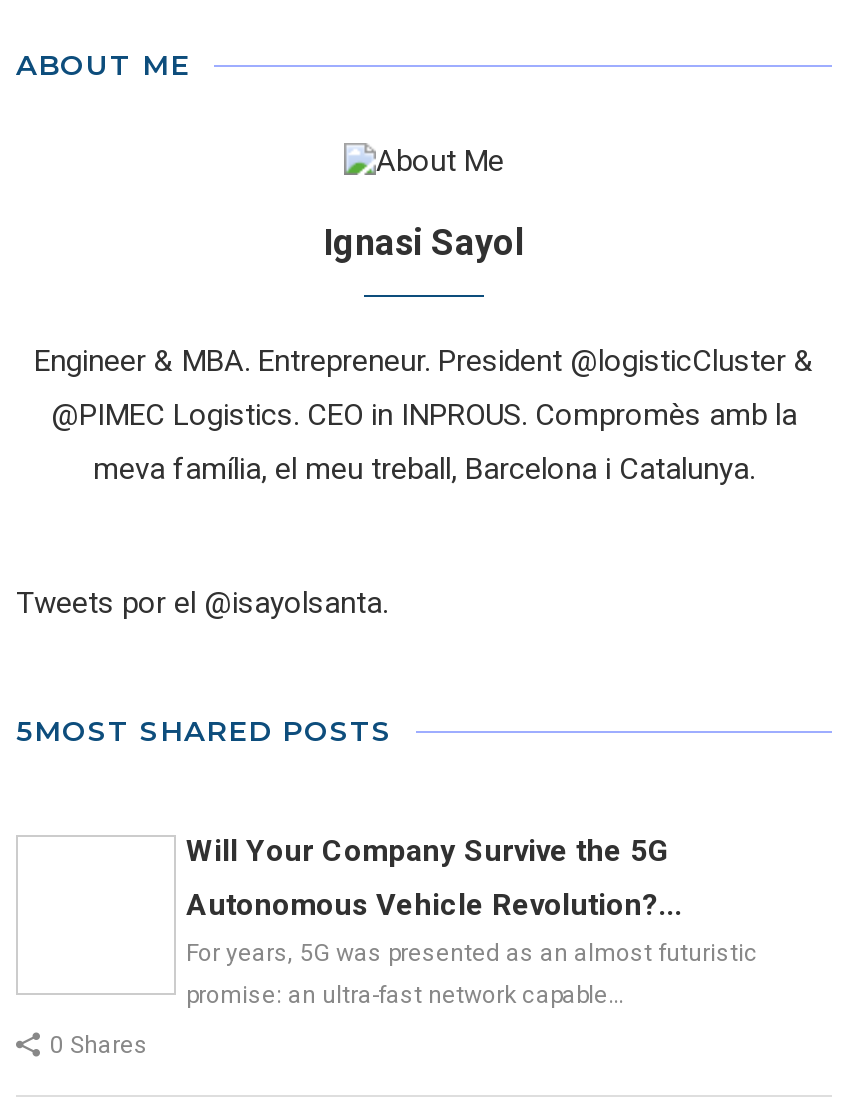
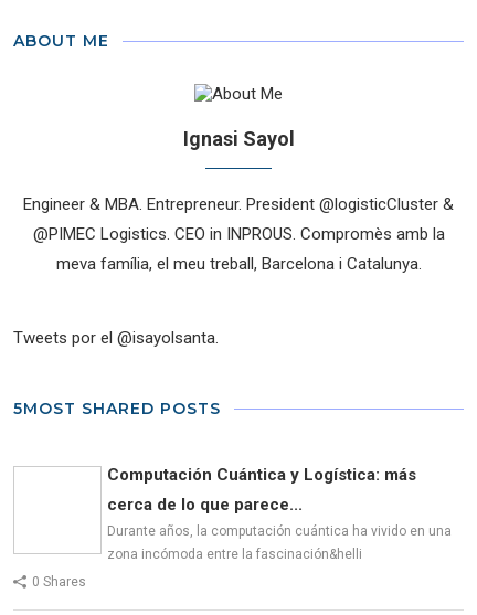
- Will Your Company Survive the 5G
+ Computación Cuántica y Logística: más

- Autonomous Vehicle Revolution?...
- For years, 5G was presented as an almost futuristic
+ cerca de lo que parece...
+ Durante años, la computación cuántica ha vivido en una

- promise: an ultra-fast network capable…
+ zona incómoda entre la fascinación&helli
